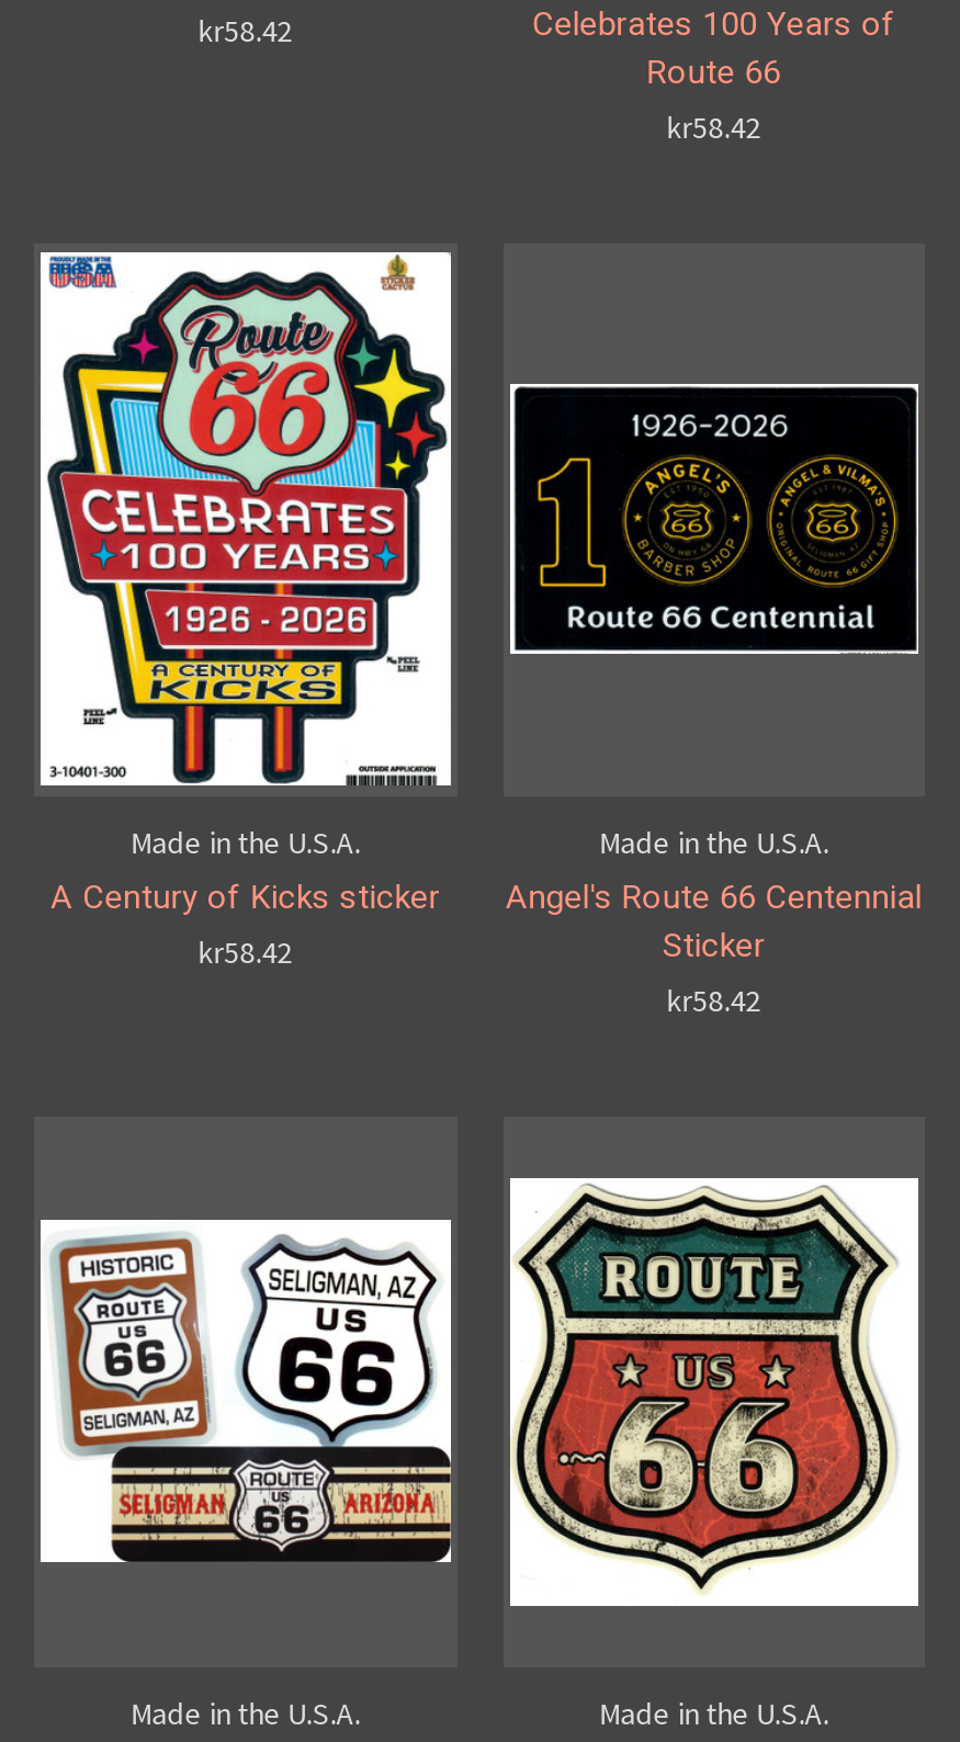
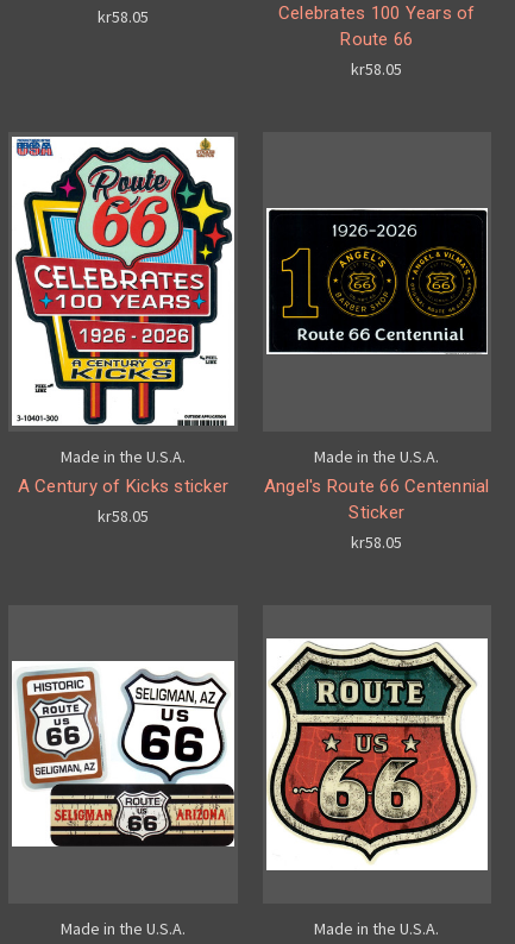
- kr58.42
+ kr58.05

- kr58.42
+ kr58.05

- kr58.42
+ kr58.05

- kr58.42
+ kr58.05
